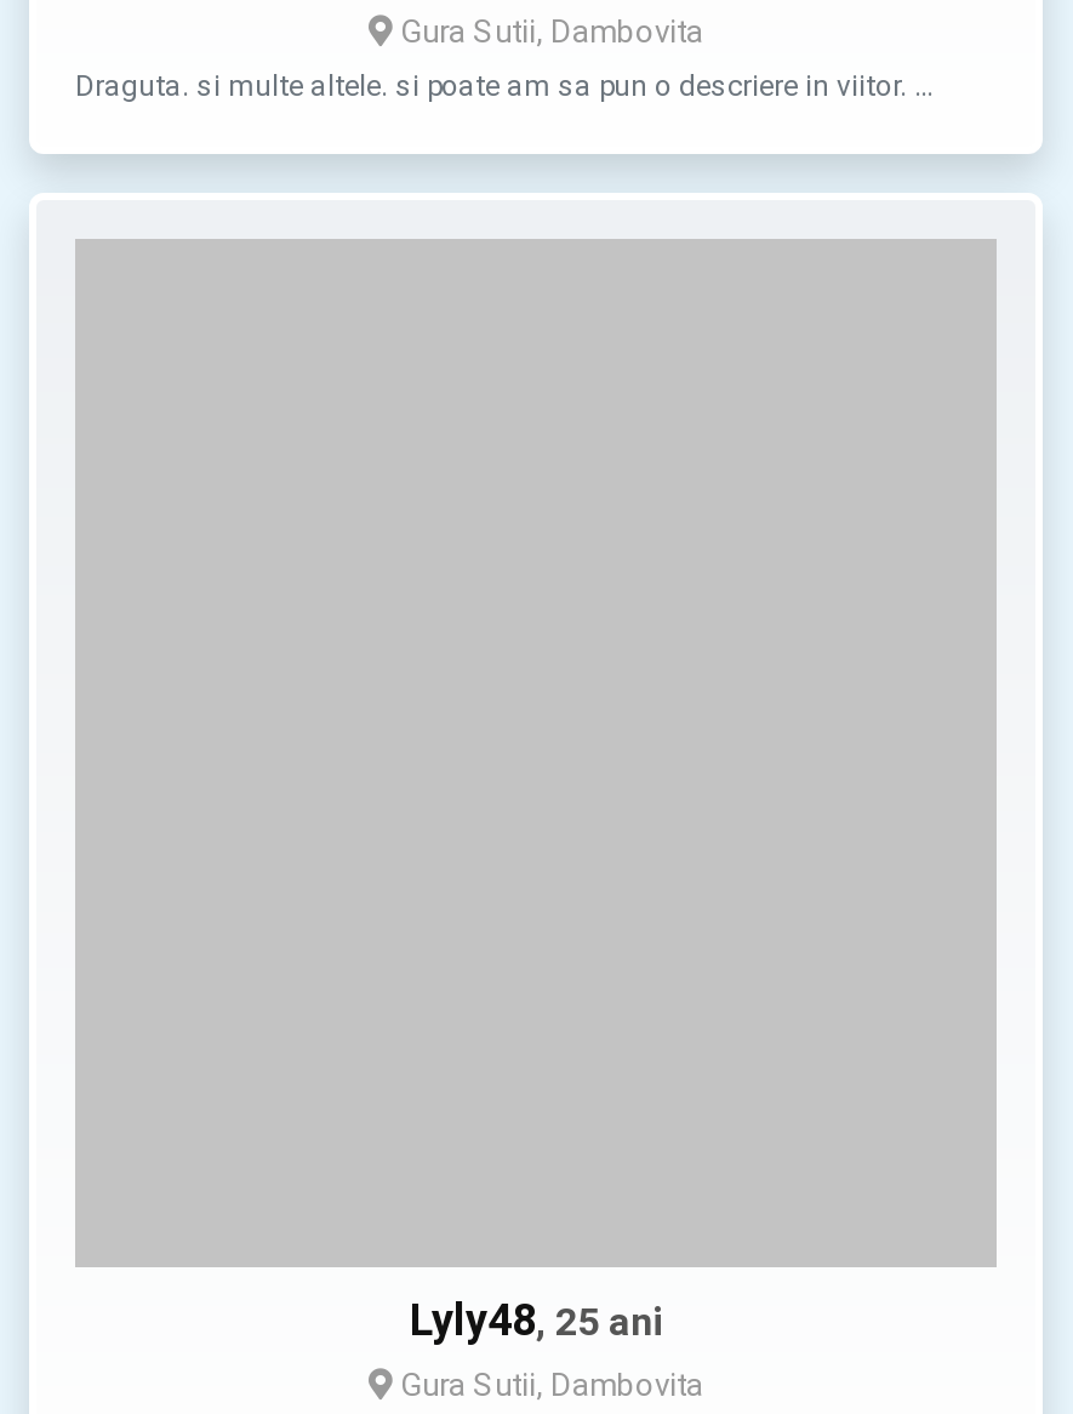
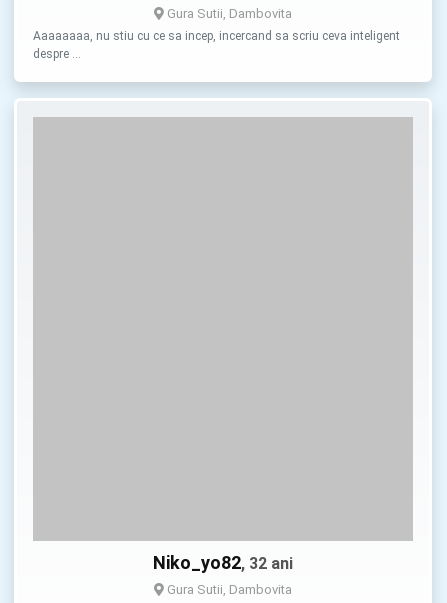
- Draguta. si multe altele. si poate am sa pun o descriere in viitor. …
+ Aaaaaaaa, nu stiu cu ce sa incep, incercand sa scriu ceva inteligent
+ despre …

- Lyly48, 25 ani
+ Niko_yo82, 32 ani
